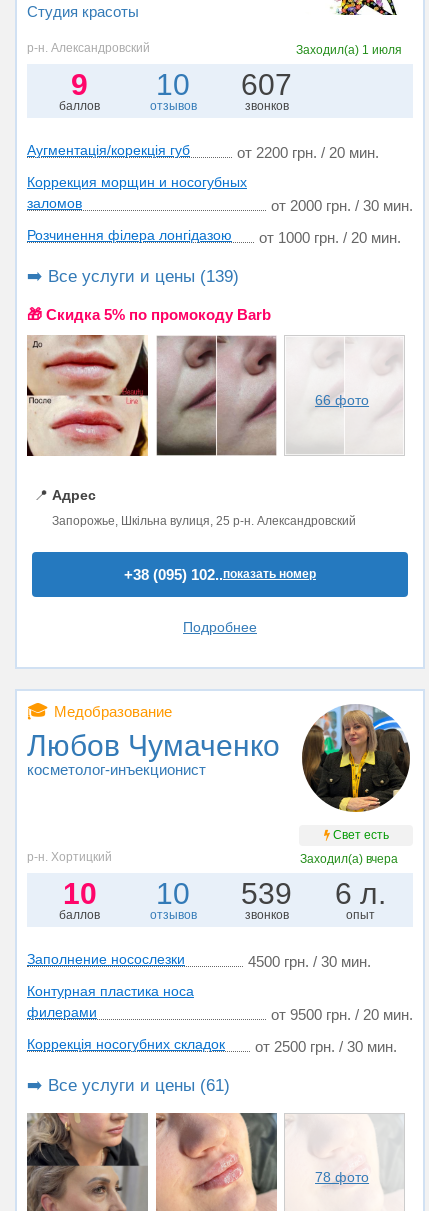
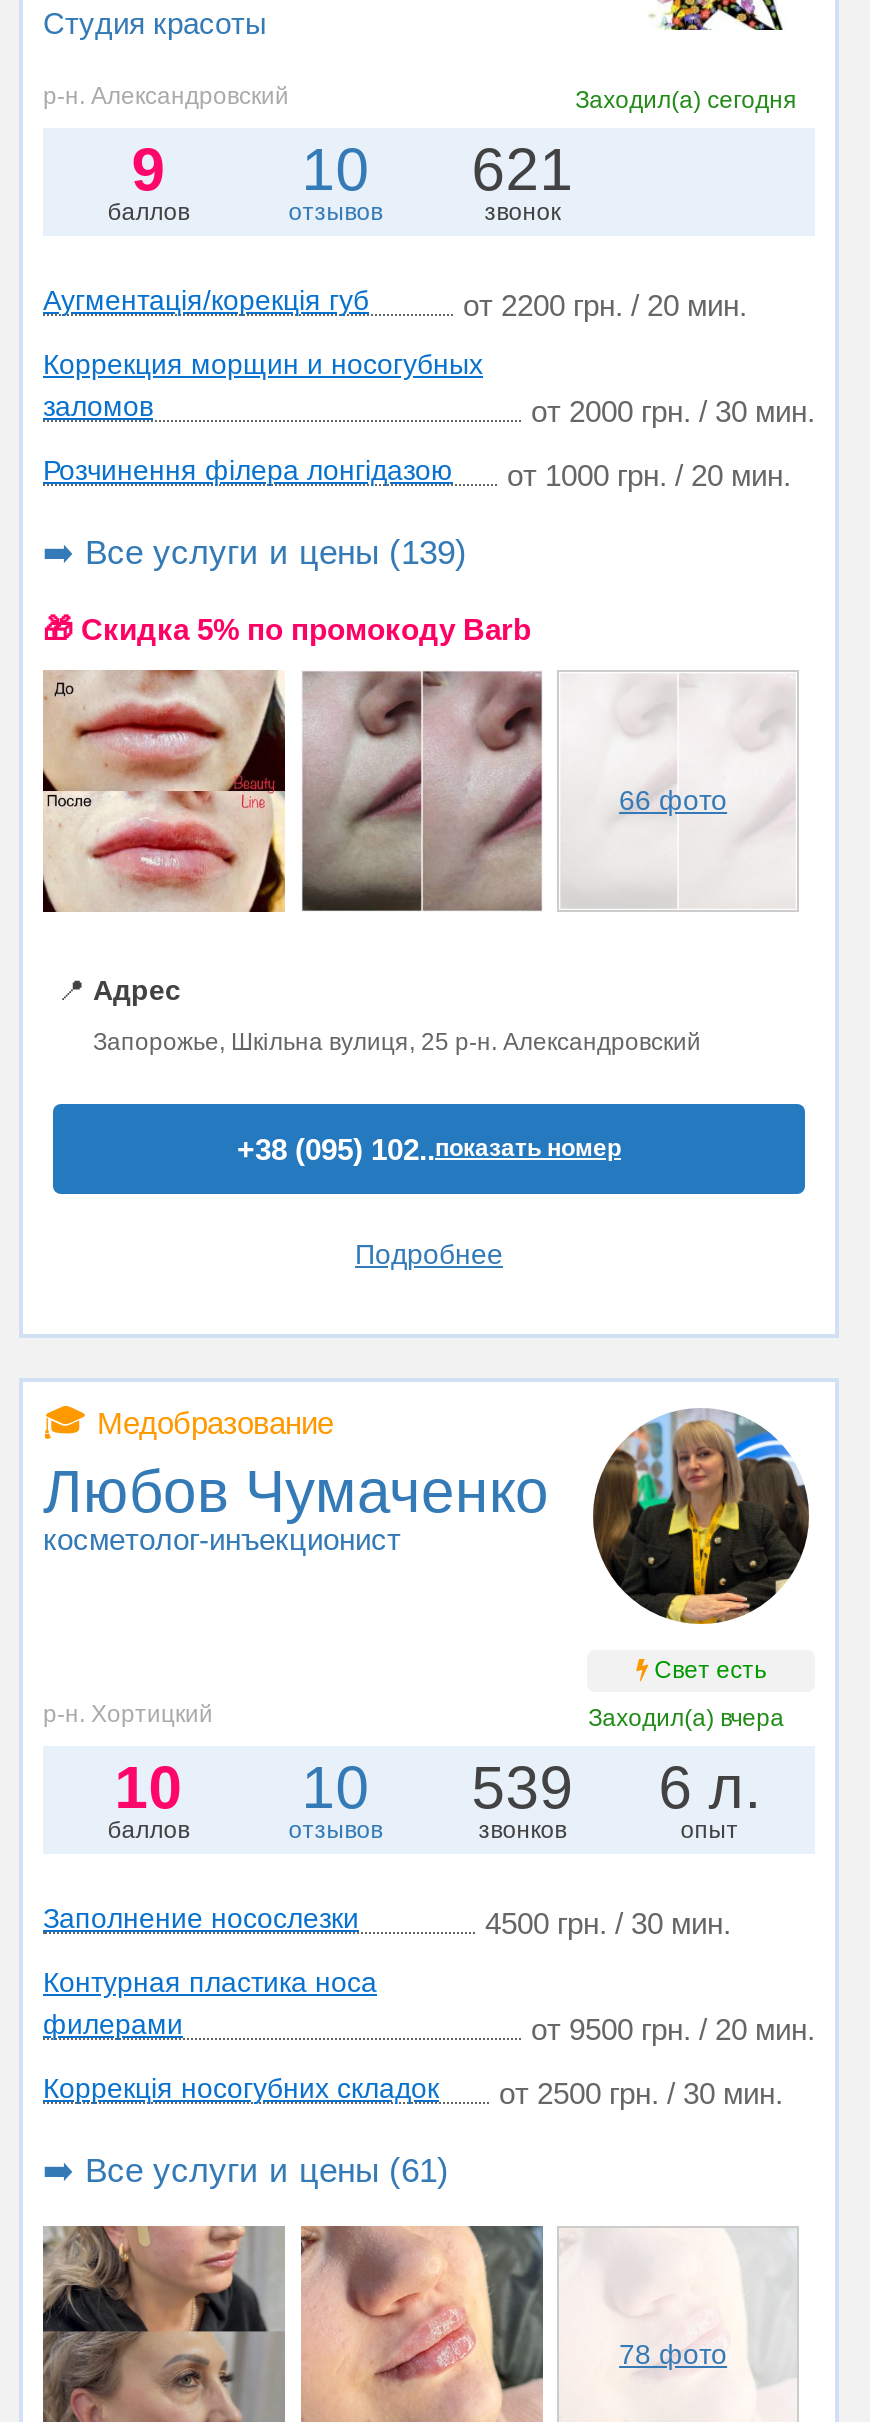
- Заходил(а) 1 июля
+ Заходил(а) сегодня

- 607
- звонков
+ 621
+ звонок
